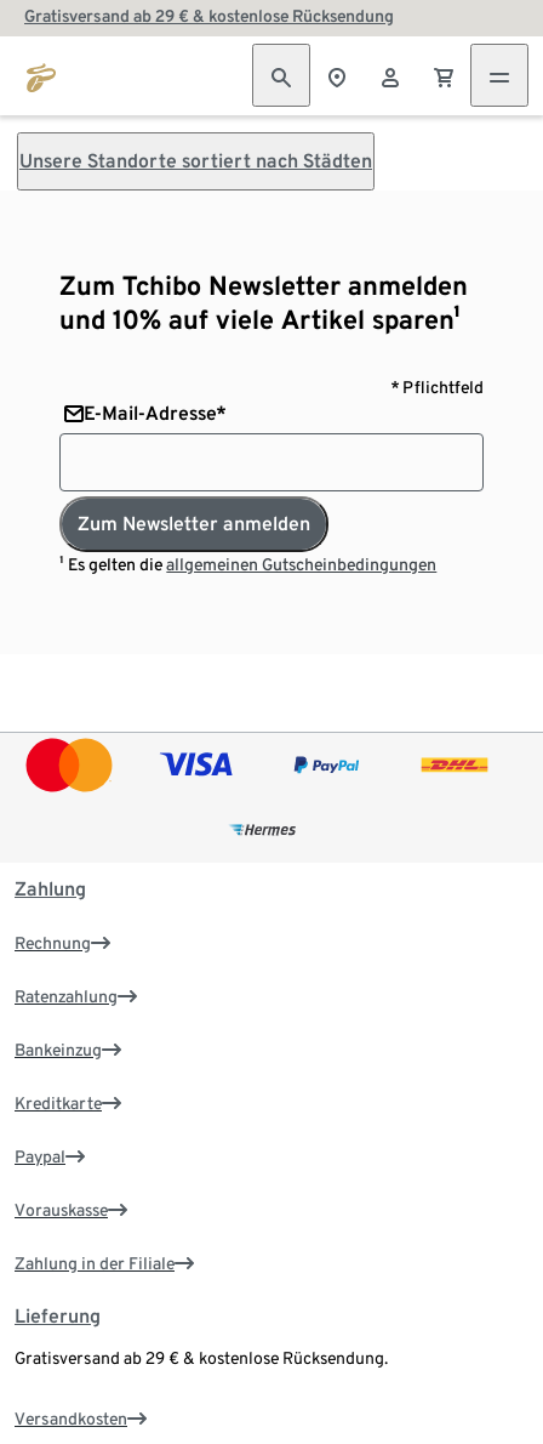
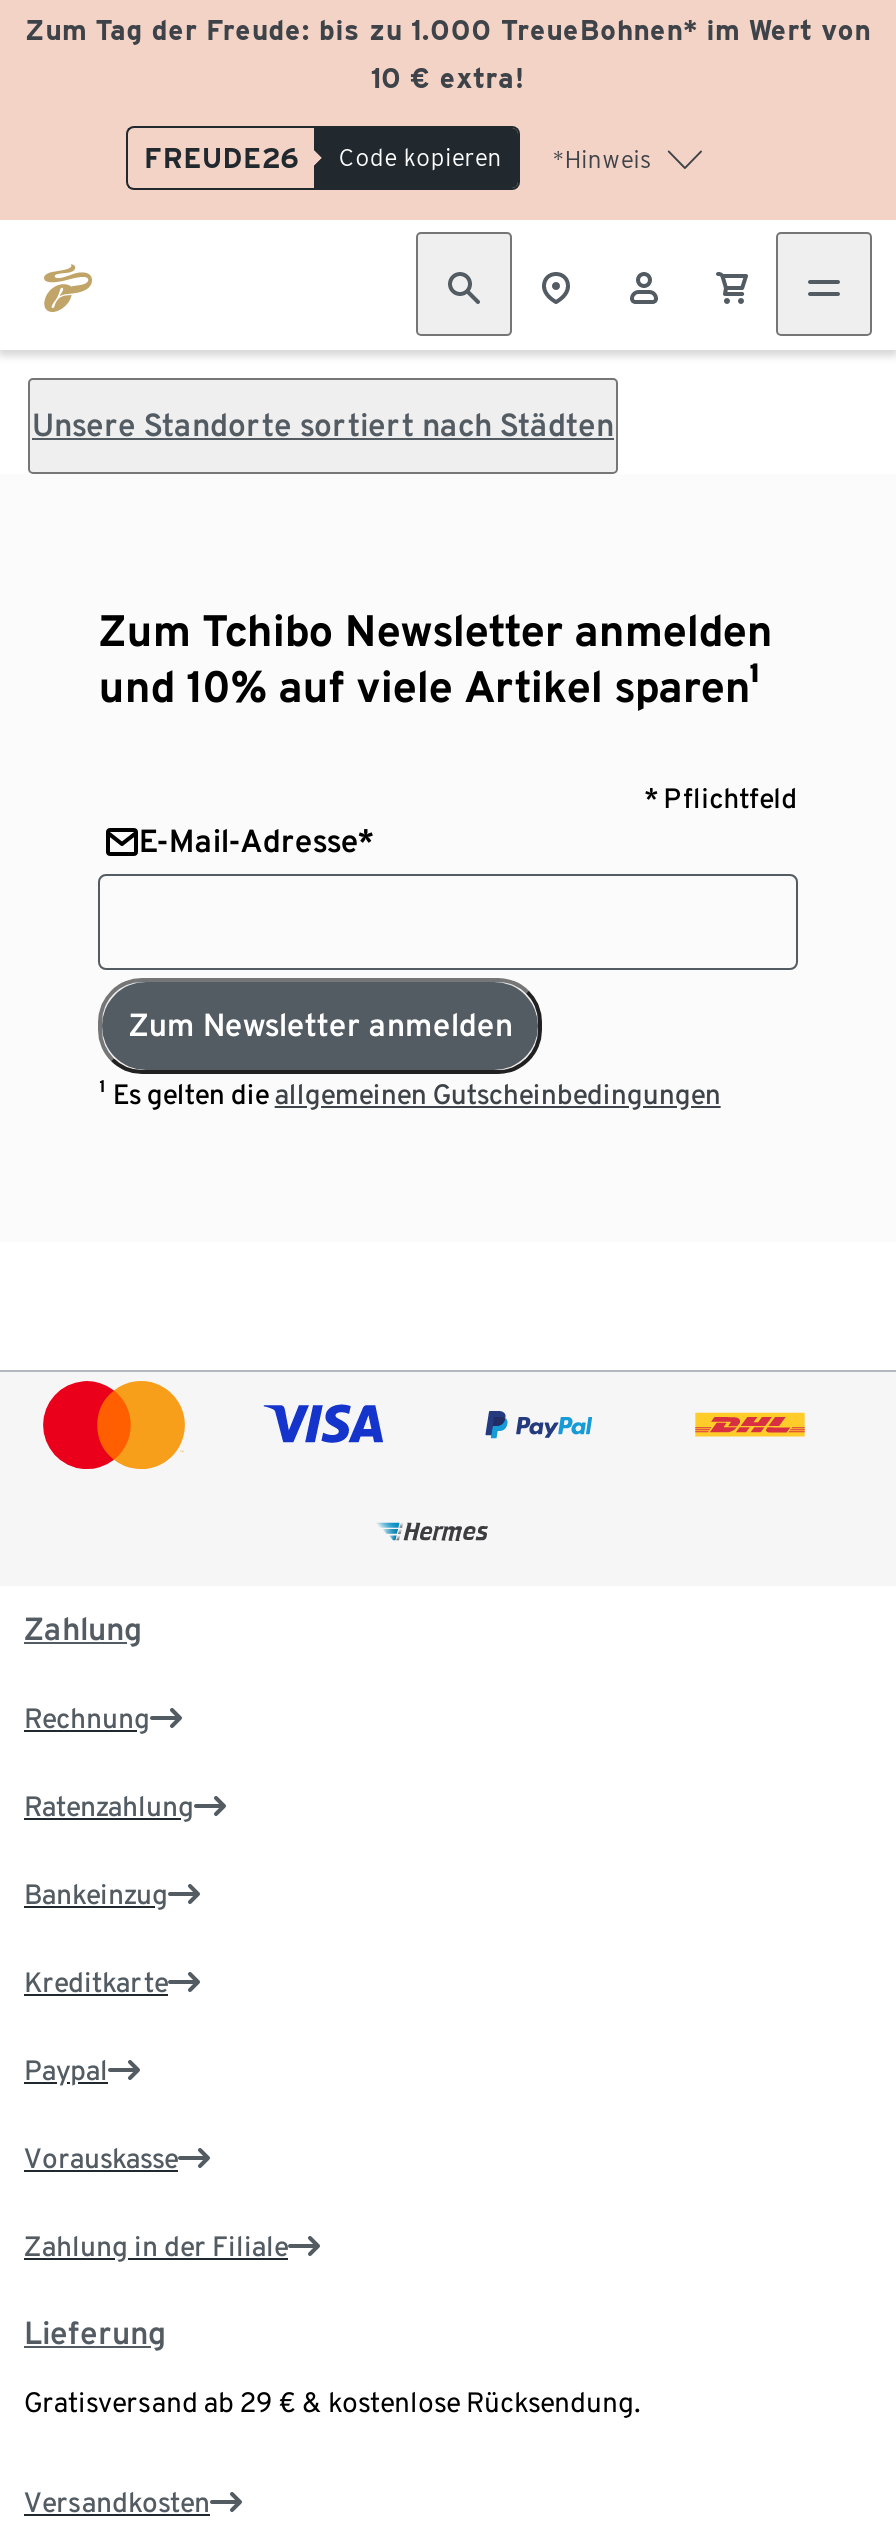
- Gratisversand ab 29 € & kostenlose Rücksendung
+ Zum Tag der Freude: bis zu 1.000 TreueBohnen* im Wert von
+ 10 € extra!
+ FREUDE26
+ Code kopieren
+ *Hinweis
